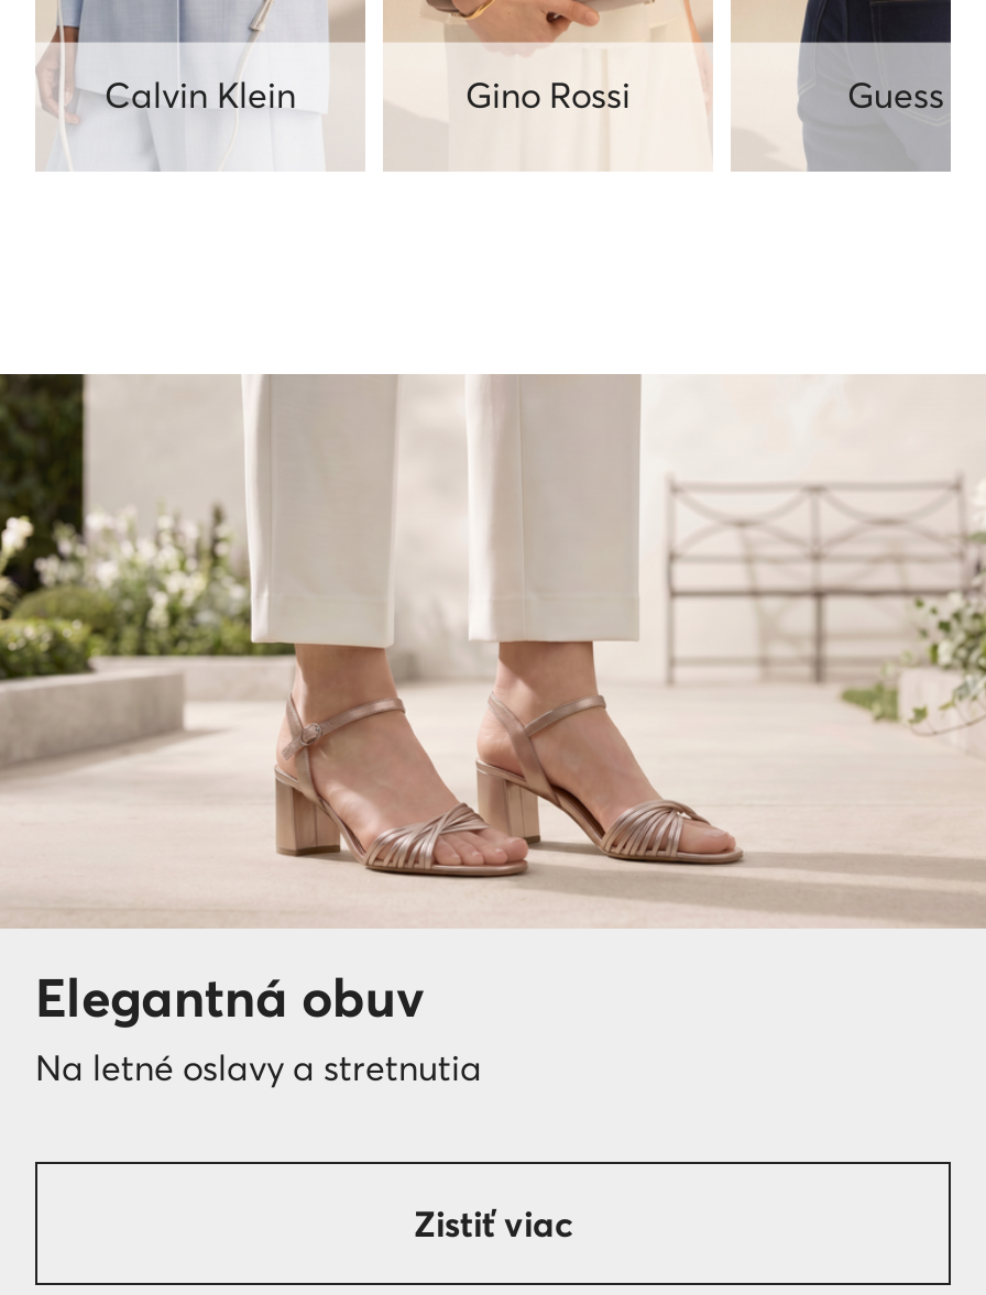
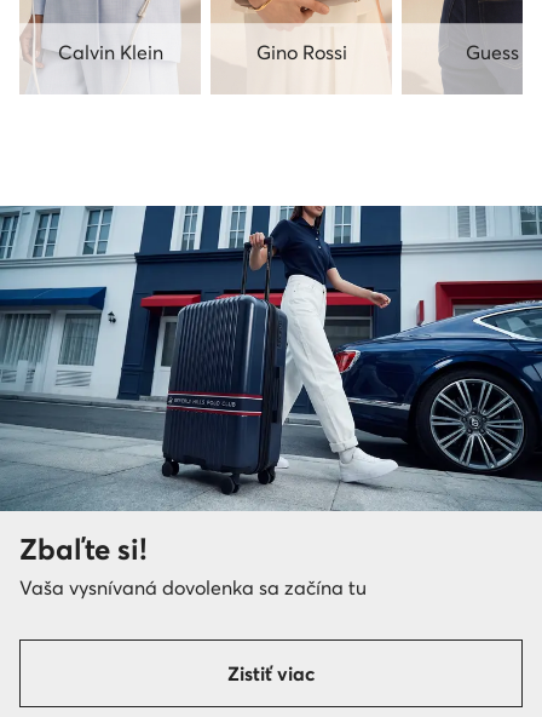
- [image]
- Elegantná obuv
- Na letné oslavy a stretnutia
+ [image]
+ Zbaľte si!
+ Vaša vysnívaná dovolenka sa začína tu
